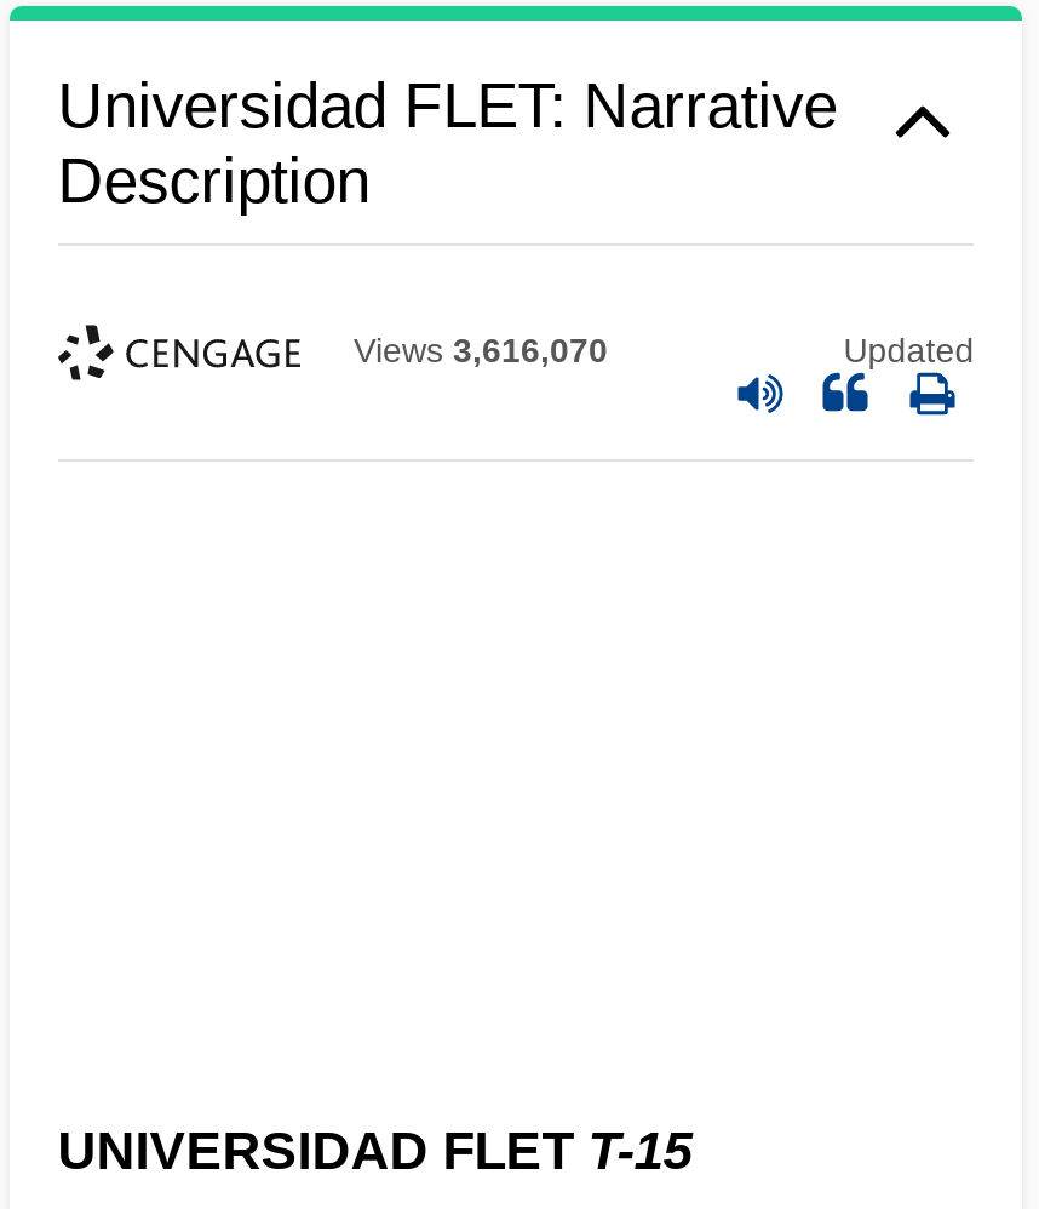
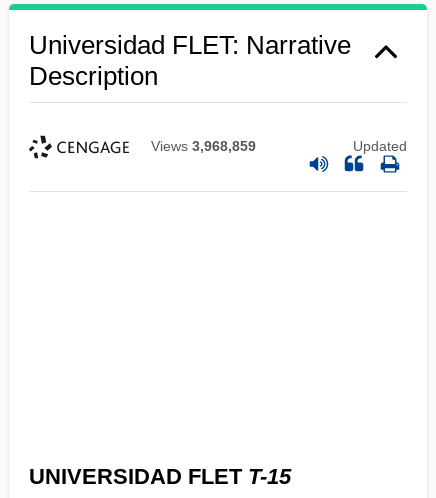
- Views 3,616,070
+ Views 3,968,859
